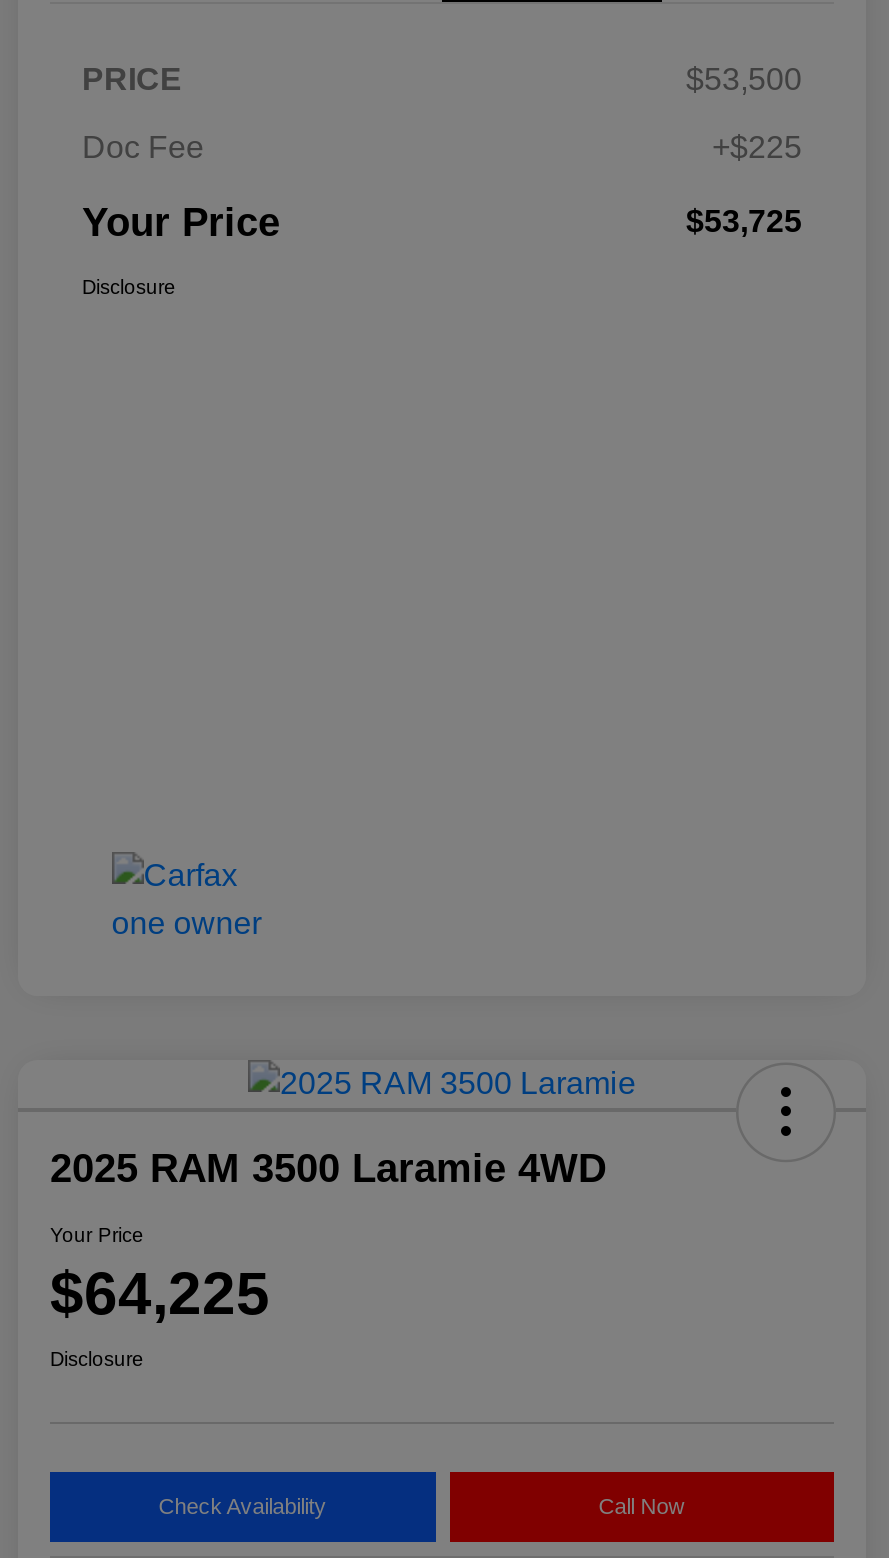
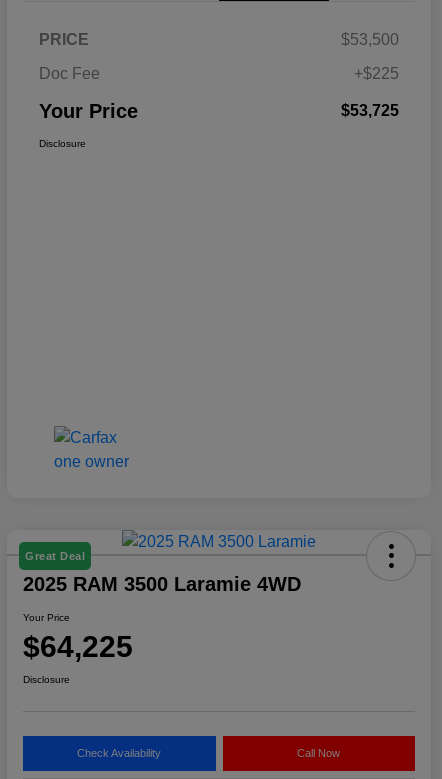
+ Great Deal
